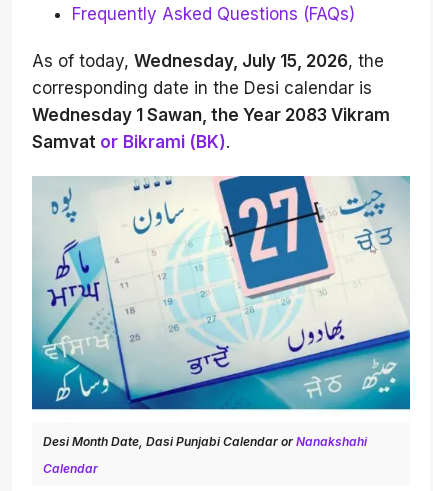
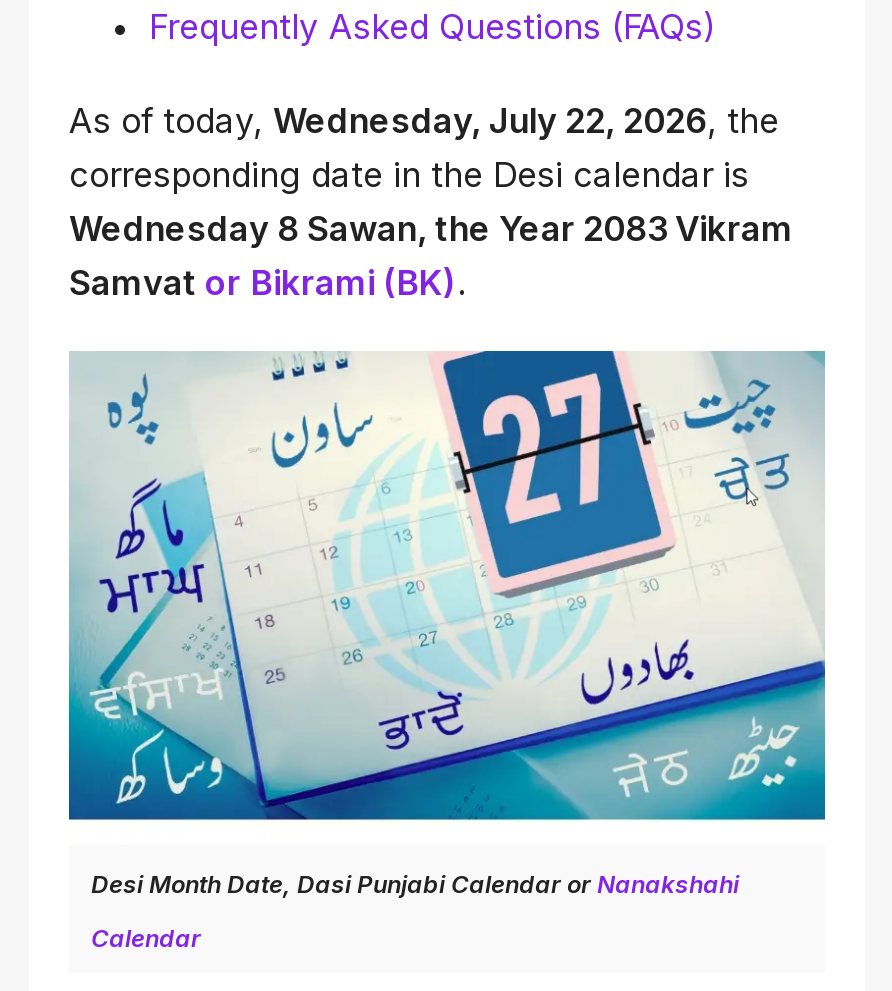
- As of today, Wednesday, July 15, 2026, the
+ As of today, Wednesday, July 22, 2026, the

- Wednesday 1 Sawan, the Year 2083 Vikram
+ Wednesday 8 Sawan, the Year 2083 Vikram
